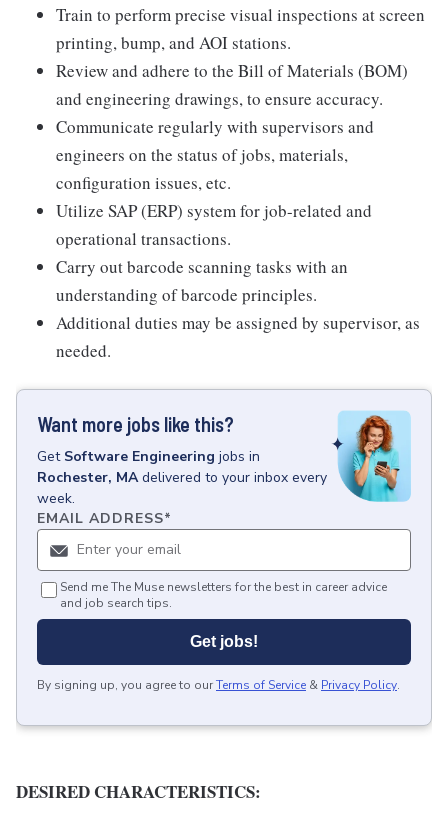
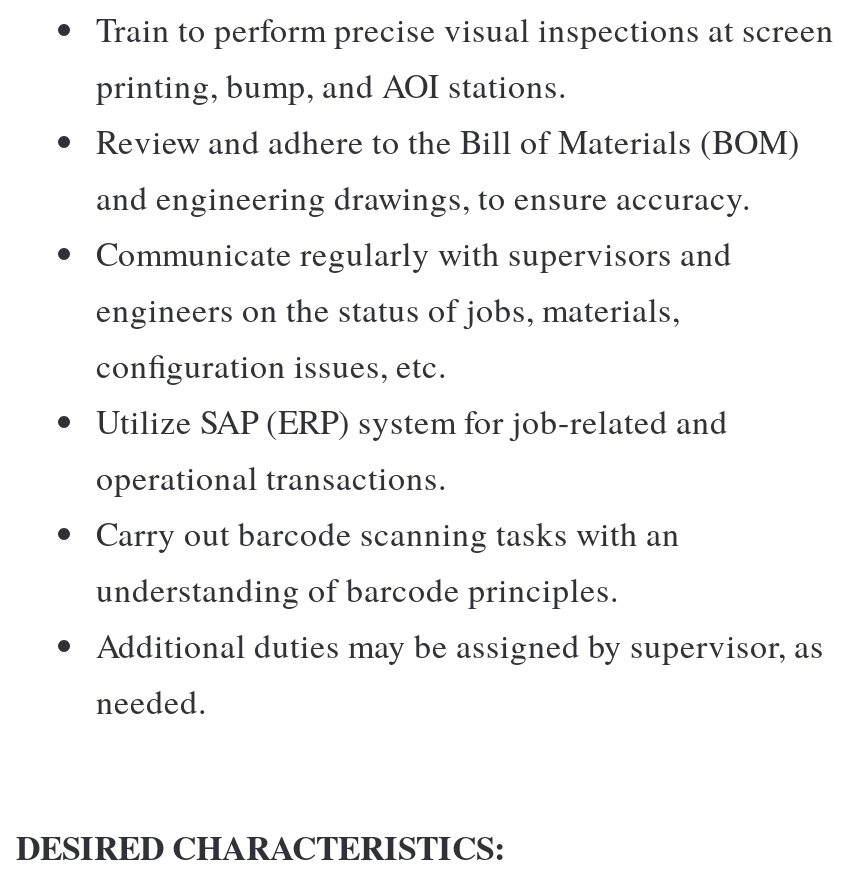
- [image]
- Want more jobs like this?
- Get Software Engineering jobs in
- Rochester, MA delivered to your inbox every
- week.
- EMAIL ADDRESS*

- Send me The Muse newsletters for the best in career advice
- and job search tips.
- Get jobs!
- By signing up, you agree to our Terms of Service & Privacy Policy.
